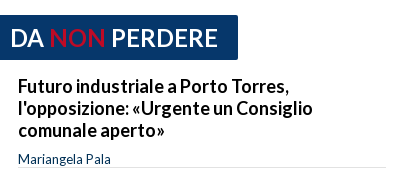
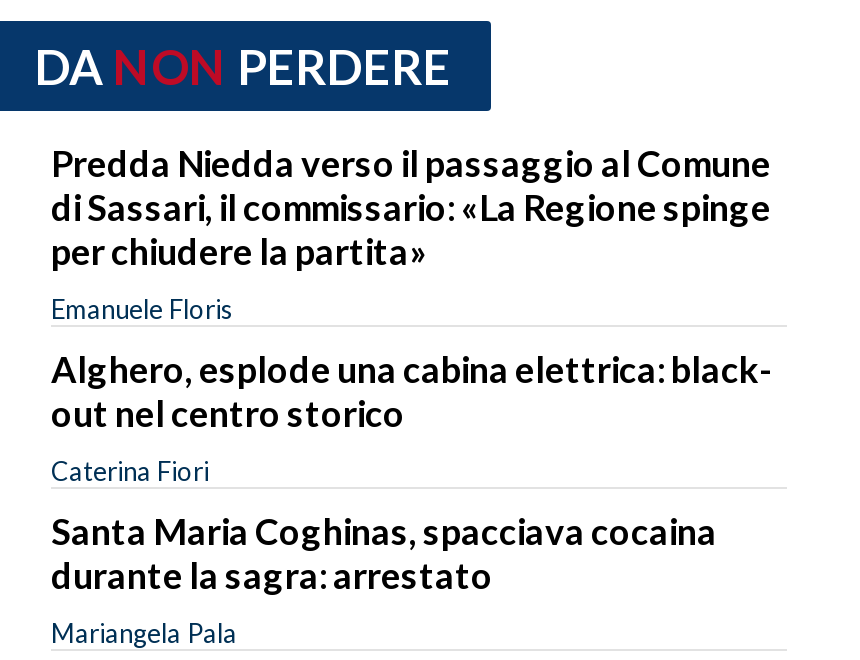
- Futuro industriale a Porto Torres,
- l'opposizione: «Urgente un Consiglio
- comunale aperto»
+ Predda Niedda verso il passaggio al Comune
+ di Sassari, il commissario: «La Regione spinge
+ per chiudere la partita»
+ Emanuele Floris
+ Alghero, esplode una cabina elettrica: black-
+ out nel centro storico
+ Caterina Fiori
+ Santa Maria Coghinas, spacciava cocaina
+ durante la sagra: arrestato
